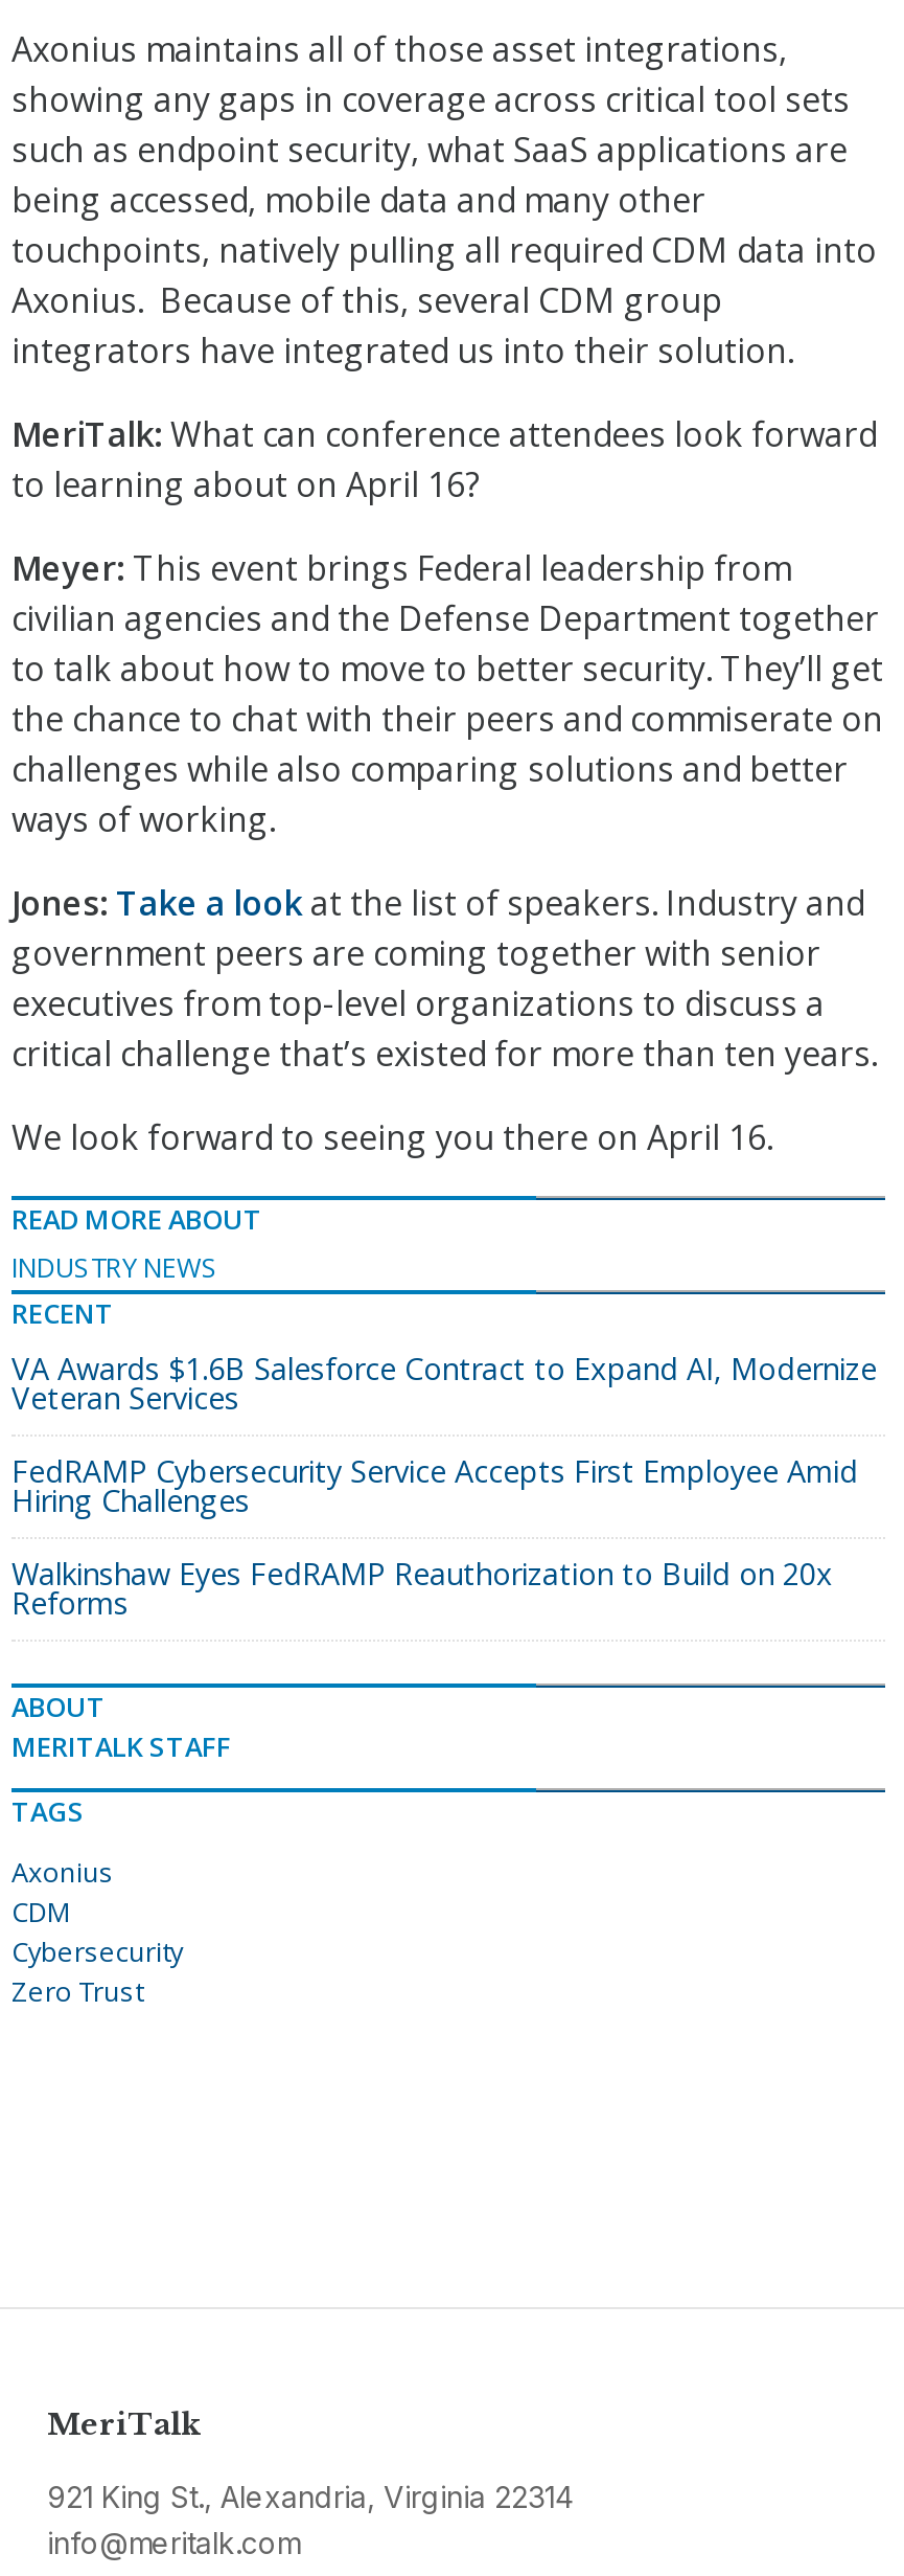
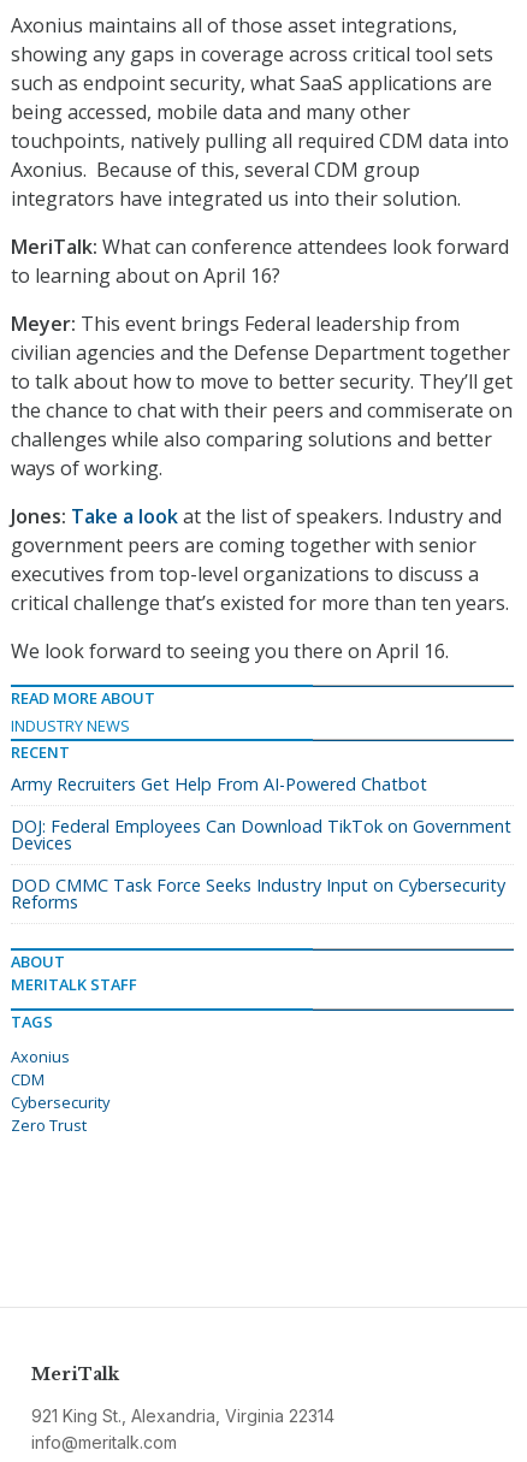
- VA Awards $1.6B Salesforce Contract to Expand AI, Modernize
- Veteran Services
+ Army Recruiters Get Help From AI-Powered Chatbot

- FedRAMP Cybersecurity Service Accepts First Employee Amid
- Hiring Challenges
+ DOJ: Federal Employees Can Download TikTok on Government
+ Devices

- Walkinshaw Eyes FedRAMP Reauthorization to Build on 20x
+ DOD CMMC Task Force Seeks Industry Input on Cybersecurity
